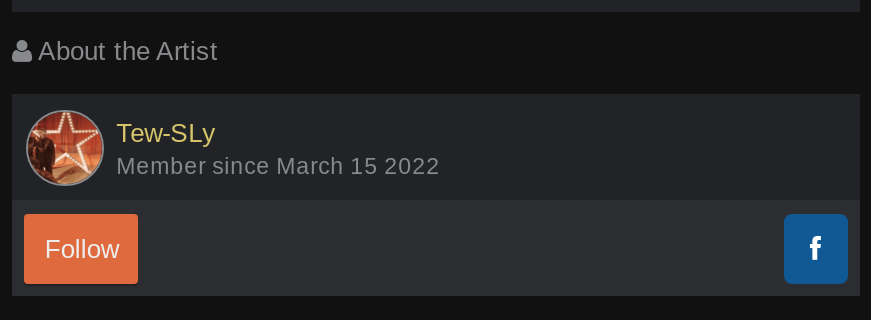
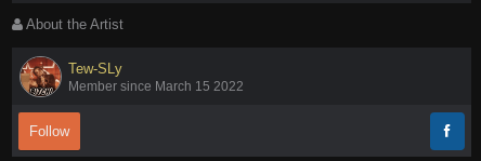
- [image]
+ [image]
